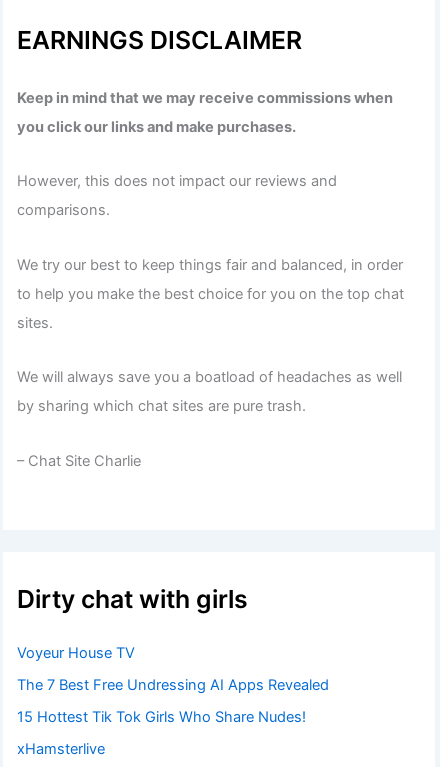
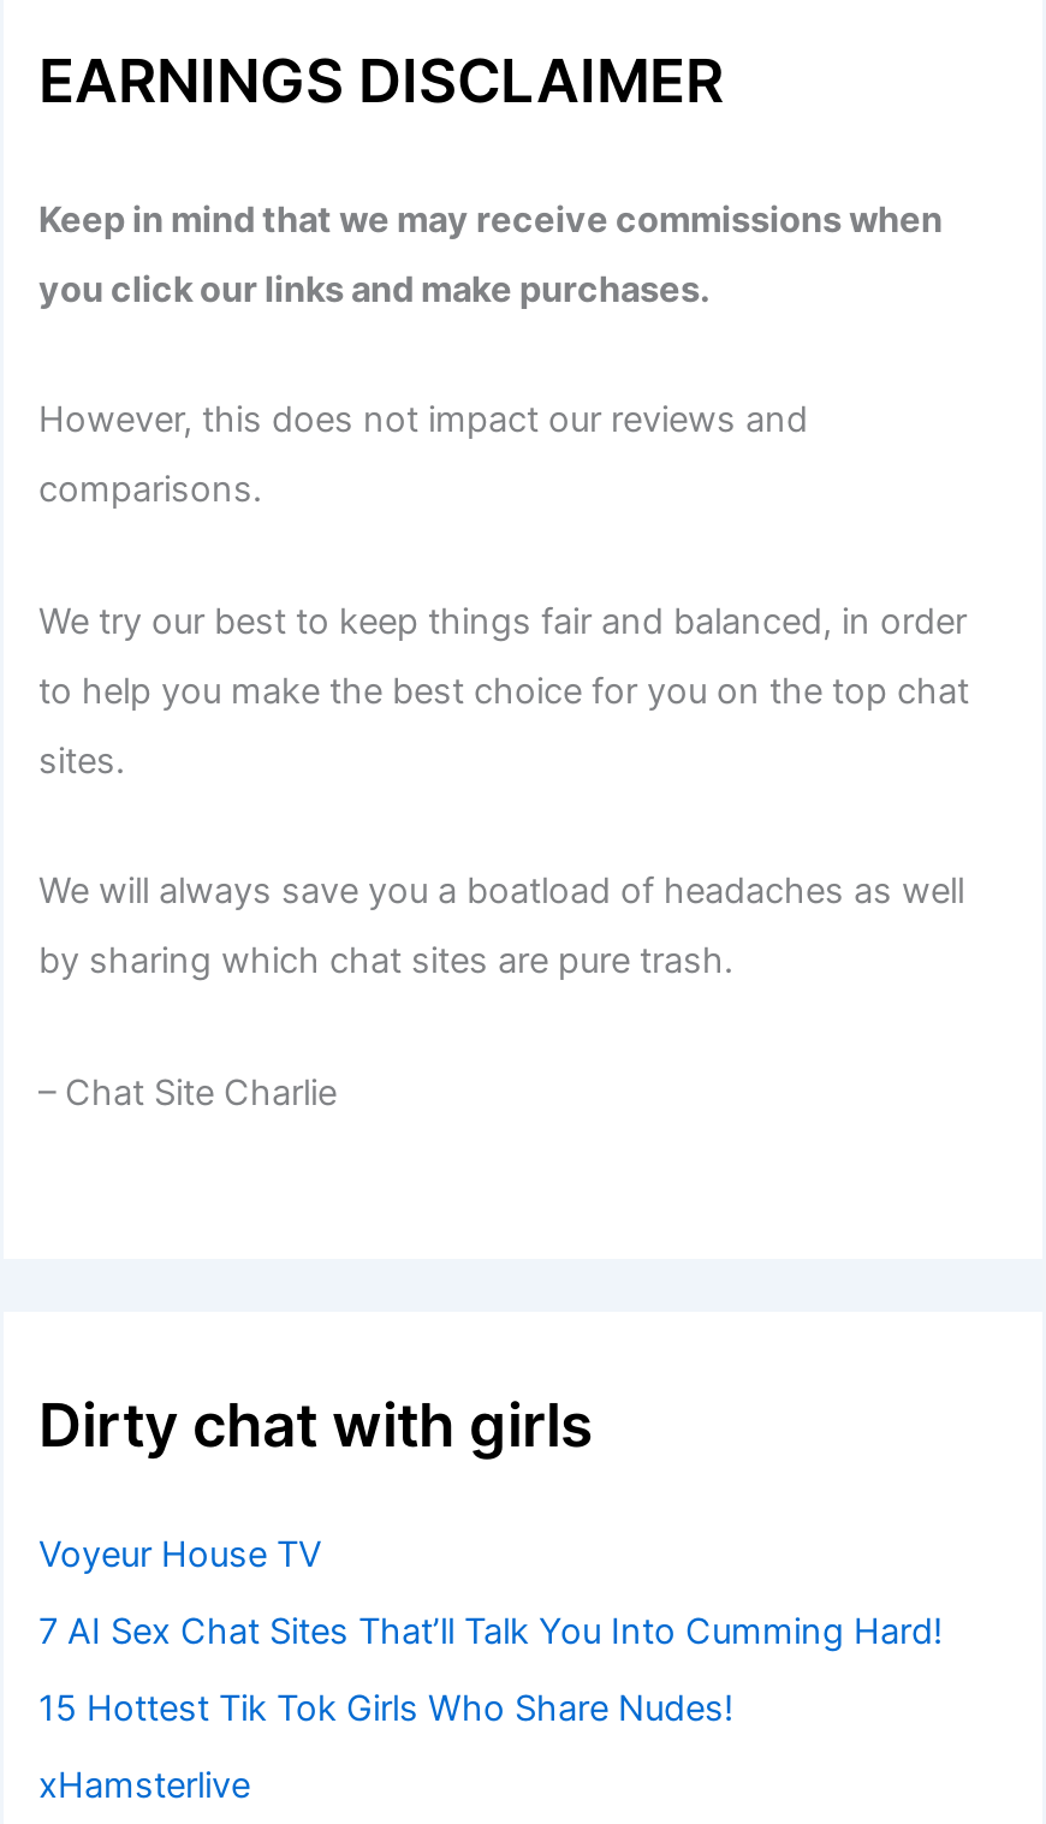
- The 7 Best Free Undressing AI Apps Revealed
+ 7 AI Sex Chat Sites That’ll Talk You Into Cumming Hard!
